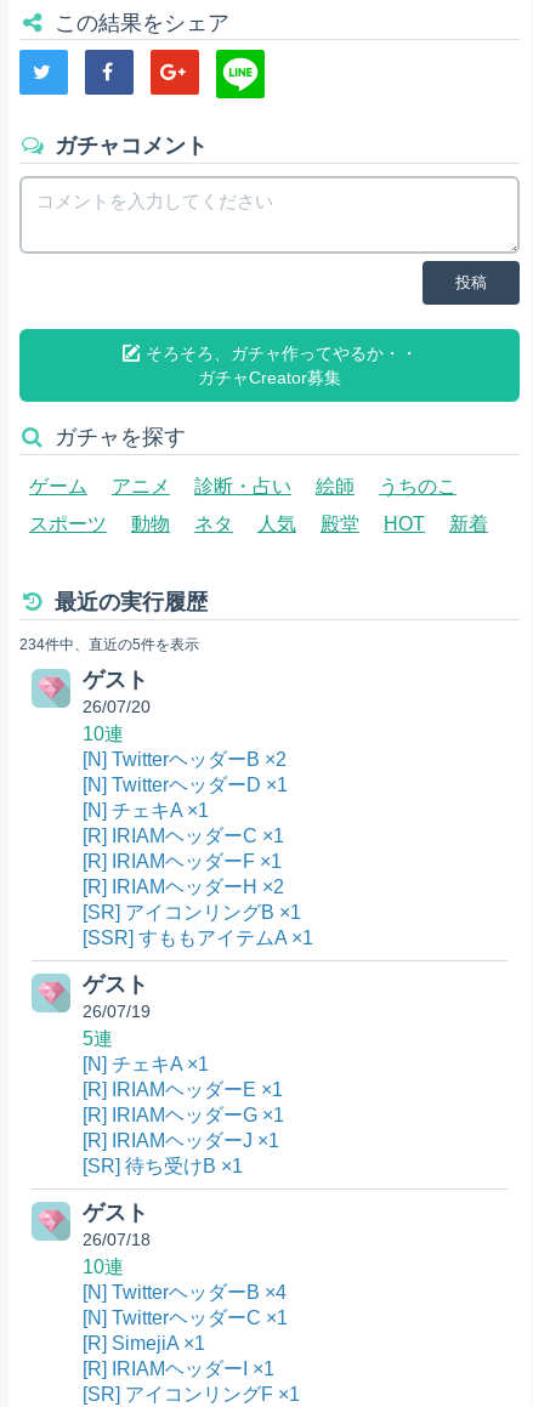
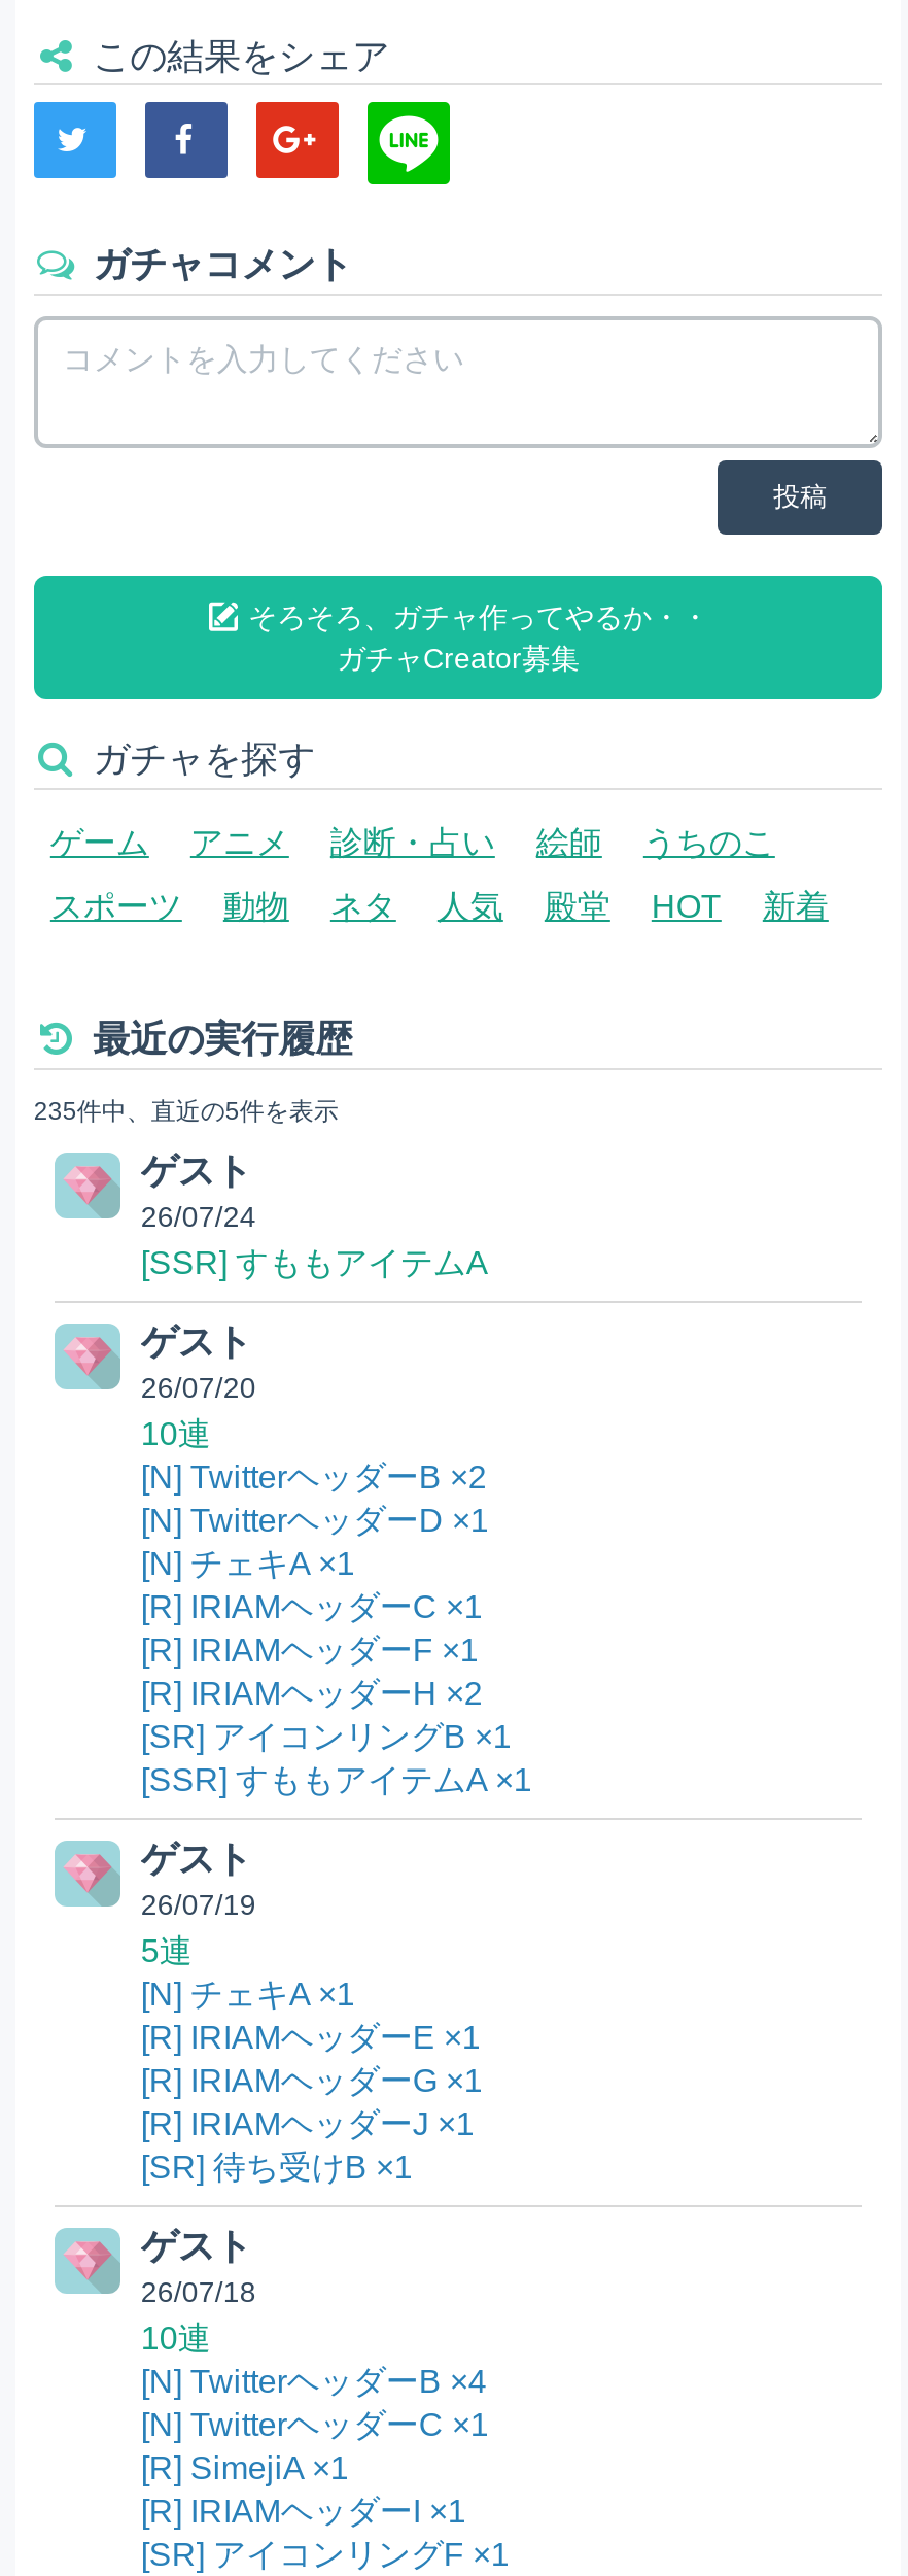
- 234件中、直近の5件を表示
+ 235件中、直近の5件を表示
+ ゲスト
+ 26/07/24
+ [SSR] すももアイテムA
